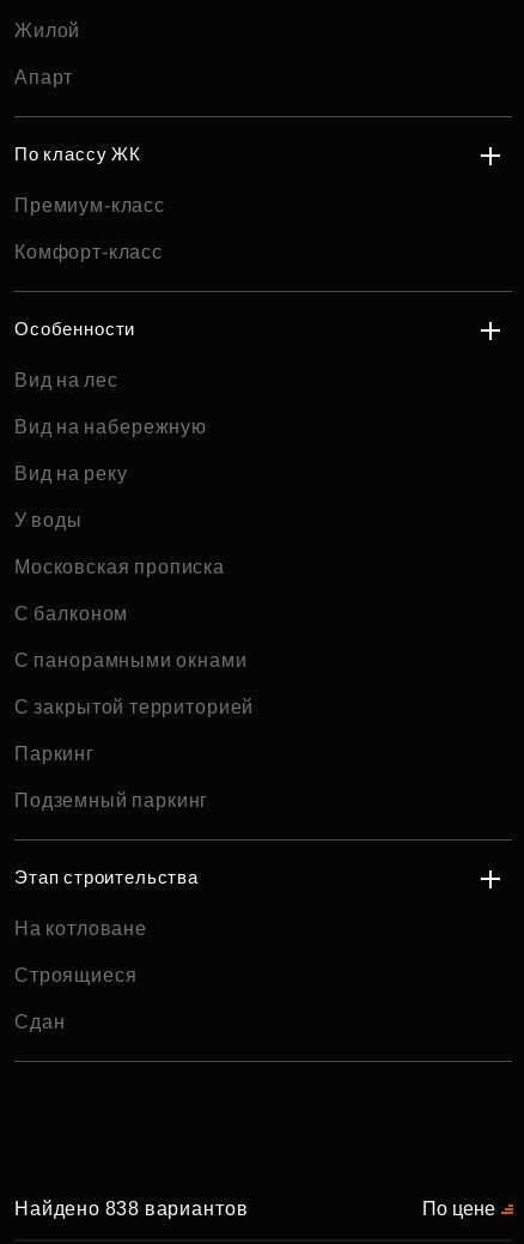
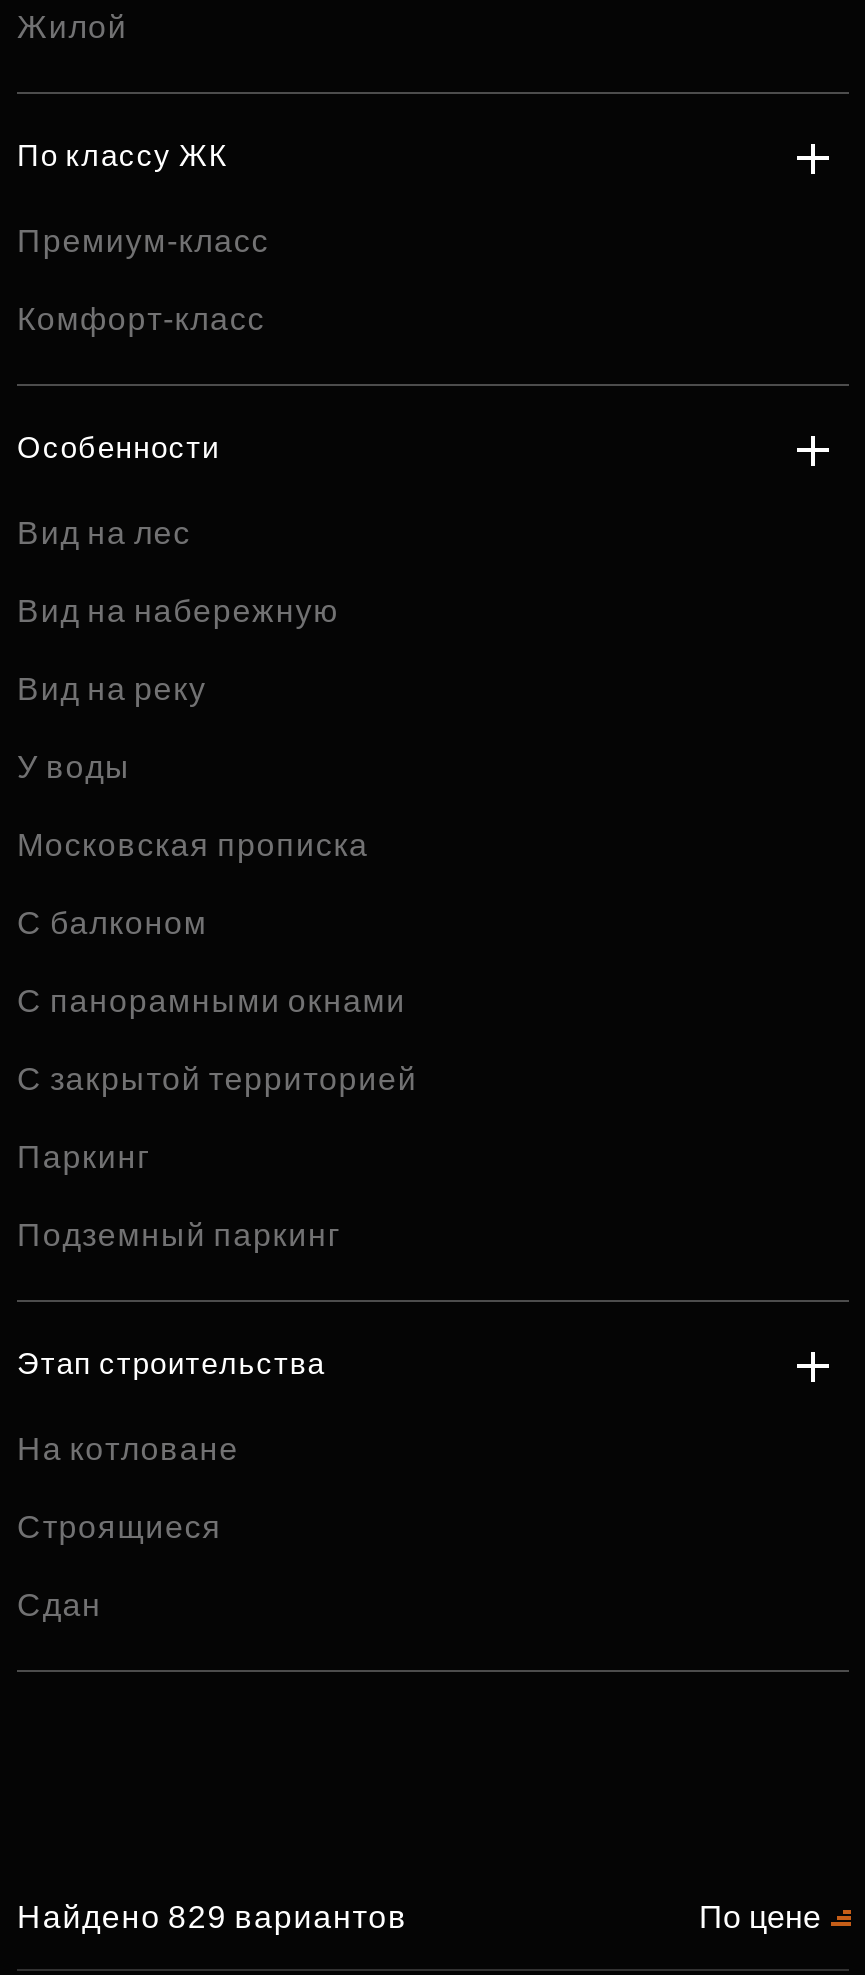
- Апарт

- Найдено 838 вариантов
+ Найдено 829 вариантов
